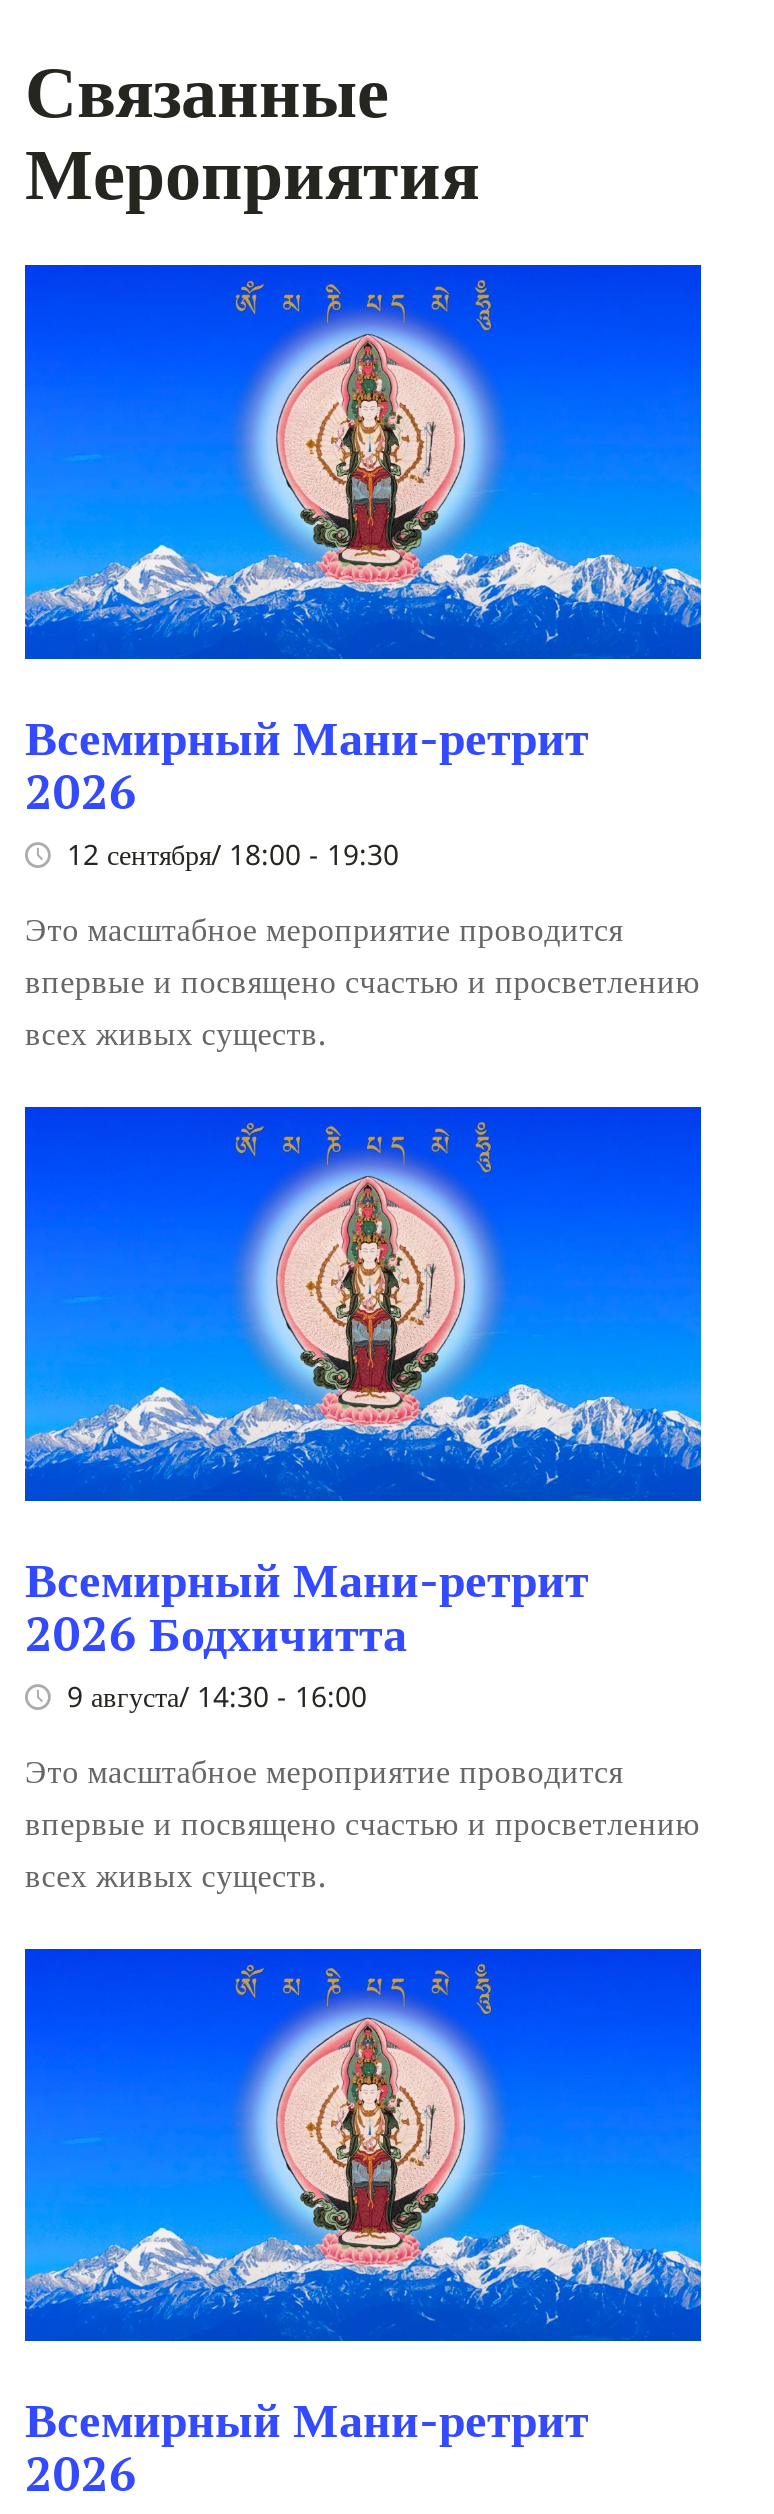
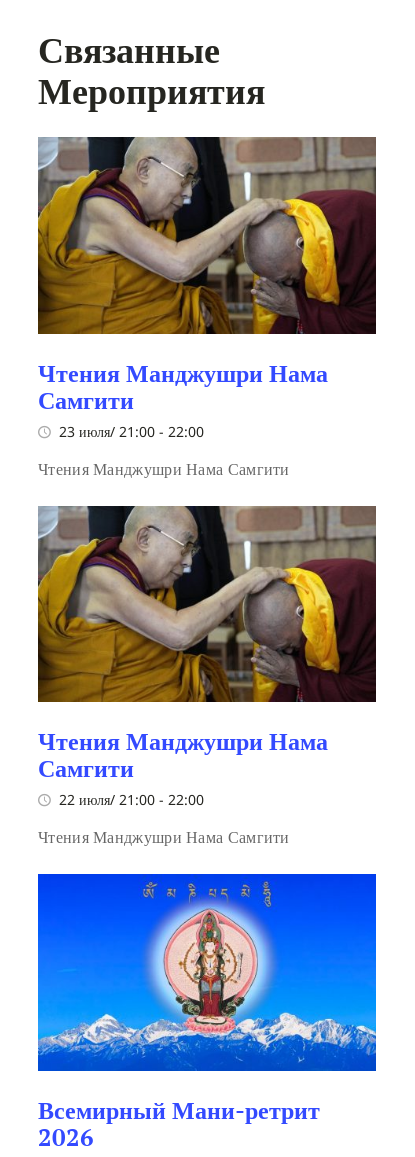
- [image]
- Всемирный Мани-ретрит
- 2026
- 12 сентября/ 18:00 - 19:30
+ [image]
+ Чтения Манджушри Нама
+ Самгити
+ 23 июля/ 21:00 - 22:00

- Это масштабное мероприятие проводится
- впервые и посвящено счастью и просветлению
- всех живых существ.
+ Чтения Манджушри Нама Самгити

- [image]
- Всемирный Мани-ретрит
- 2026 Бодхичитта
- 9 августа/ 14:30 - 16:00
+ [image]
+ Чтения Манджушри Нама
+ Самгити
+ 22 июля/ 21:00 - 22:00

- Это масштабное мероприятие проводится
- впервые и посвящено счастью и просветлению
- всех живых существ.
+ Чтения Манджушри Нама Самгити
